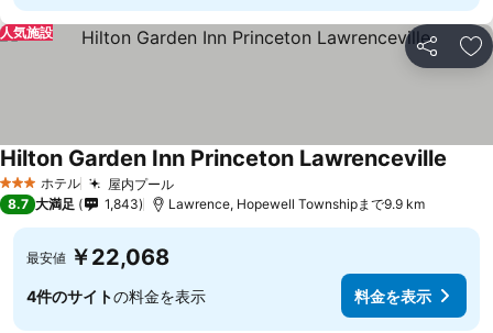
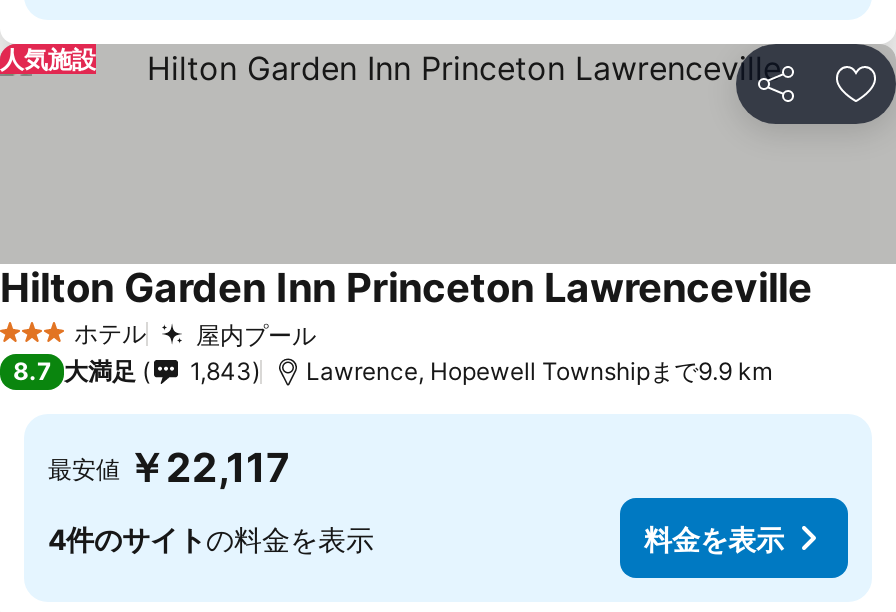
- 最安値 ￥22,068
+ 最安値 ￥22,117
